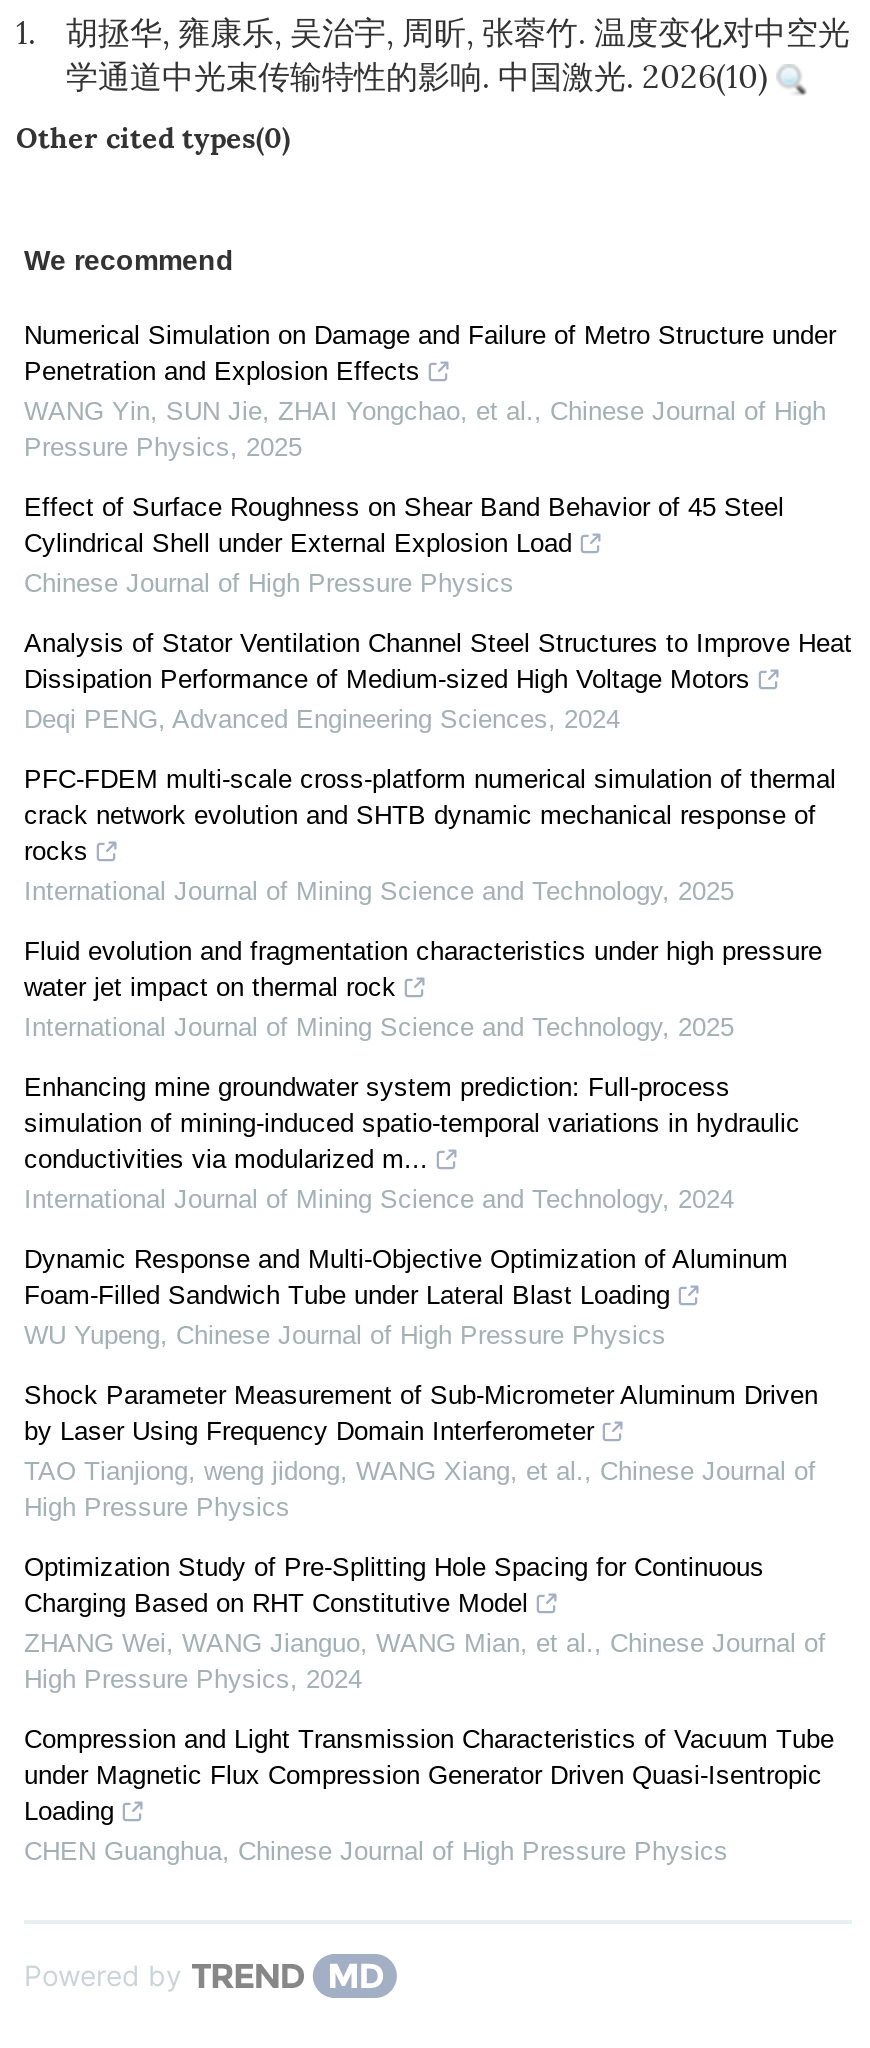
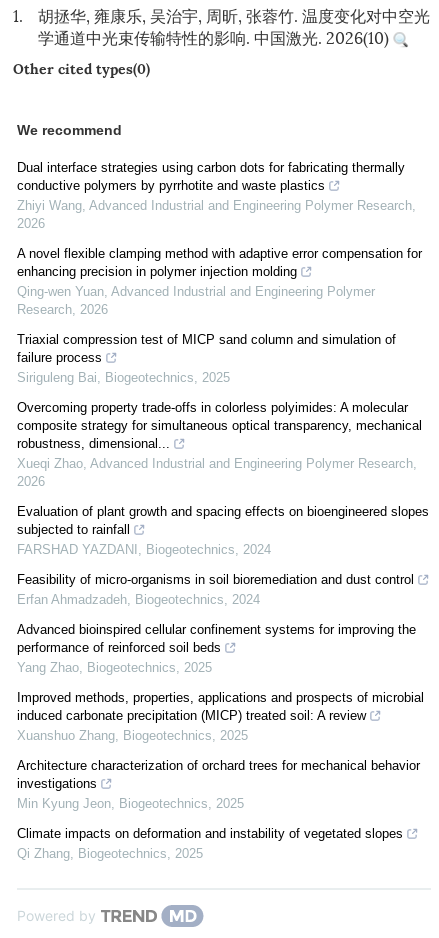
- Numerical Simulation on Damage and Failure of Metro Structure under
- Penetration and Explosion Effects
- WANG Yin, SUN Jie, ZHAI Yongchao, et al., Chinese Journal of High
- Pressure Physics, 2025
+ Dual interface strategies using carbon dots for fabricating thermally
+ conductive polymers by pyrrhotite and waste plastics
+ Zhiyi Wang, Advanced Industrial and Engineering Polymer Research,
+ 2026

- Effect of Surface Roughness on Shear Band Behavior of 45 Steel
- Cylindrical Shell under External Explosion Load
- Chinese Journal of High Pressure Physics
+ A novel flexible clamping method with adaptive error compensation for
+ enhancing precision in polymer injection molding
+ Qing-wen Yuan, Advanced Industrial and Engineering Polymer
+ Research, 2026

- Analysis of Stator Ventilation Channel Steel Structures to Improve Heat
- Dissipation Performance of Medium-sized High Voltage Motors
- Deqi PENG, Advanced Engineering Sciences, 2024
+ Triaxial compression test of MICP sand column and simulation of
+ failure process
+ Siriguleng Bai, Biogeotechnics, 2025

- PFC-FDEM multi-scale cross-platform numerical simulation of thermal
- crack network evolution and SHTB dynamic mechanical response of
- rocks
- International Journal of Mining Science and Technology, 2025
+ Overcoming property trade-offs in colorless polyimides: A molecular
+ composite strategy for simultaneous optical transparency, mechanical
+ robustness, dimensional...
+ Xueqi Zhao, Advanced Industrial and Engineering Polymer Research,
+ 2026

- Fluid evolution and fragmentation characteristics under high pressure
- water jet impact on thermal rock
- International Journal of Mining Science and Technology, 2025
+ Evaluation of plant growth and spacing effects on bioengineered slopes
+ subjected to rainfall
+ FARSHAD YAZDANI, Biogeotechnics, 2024

- Enhancing mine groundwater system prediction: Full-process
- simulation of mining-induced spatio-temporal variations in hydraulic
- conductivities via modularized m...
- International Journal of Mining Science and Technology, 2024
+ Feasibility of micro-organisms in soil bioremediation and dust control
+ Erfan Ahmadzadeh, Biogeotechnics, 2024

- Dynamic Response and Multi-Objective Optimization of Aluminum
- Foam-Filled Sandwich Tube under Lateral Blast Loading
- WU Yupeng, Chinese Journal of High Pressure Physics
+ Advanced bioinspired cellular confinement systems for improving the
+ performance of reinforced soil beds
+ Yang Zhao, Biogeotechnics, 2025

- Shock Parameter Measurement of Sub-Micrometer Aluminum Driven
- by Laser Using Frequency Domain Interferometer
- TAO Tianjiong, weng jidong, WANG Xiang, et al., Chinese Journal of
- High Pressure Physics
+ Improved methods, properties, applications and prospects of microbial
+ induced carbonate precipitation (MICP) treated soil: A review
+ Xuanshuo Zhang, Biogeotechnics, 2025

- Optimization Study of Pre-Splitting Hole Spacing for Continuous
- Charging Based on RHT Constitutive Model
- ZHANG Wei, WANG Jianguo, WANG Mian, et al., Chinese Journal of
- High Pressure Physics, 2024
+ Architecture characterization of orchard trees for mechanical behavior
+ investigations
+ Min Kyung Jeon, Biogeotechnics, 2025

- Compression and Light Transmission Characteristics of Vacuum Tube
- under Magnetic Flux Compression Generator Driven Quasi-Isentropic
- Loading
- CHEN Guanghua, Chinese Journal of High Pressure Physics
+ Climate impacts on deformation and instability of vegetated slopes
+ Qi Zhang, Biogeotechnics, 2025
